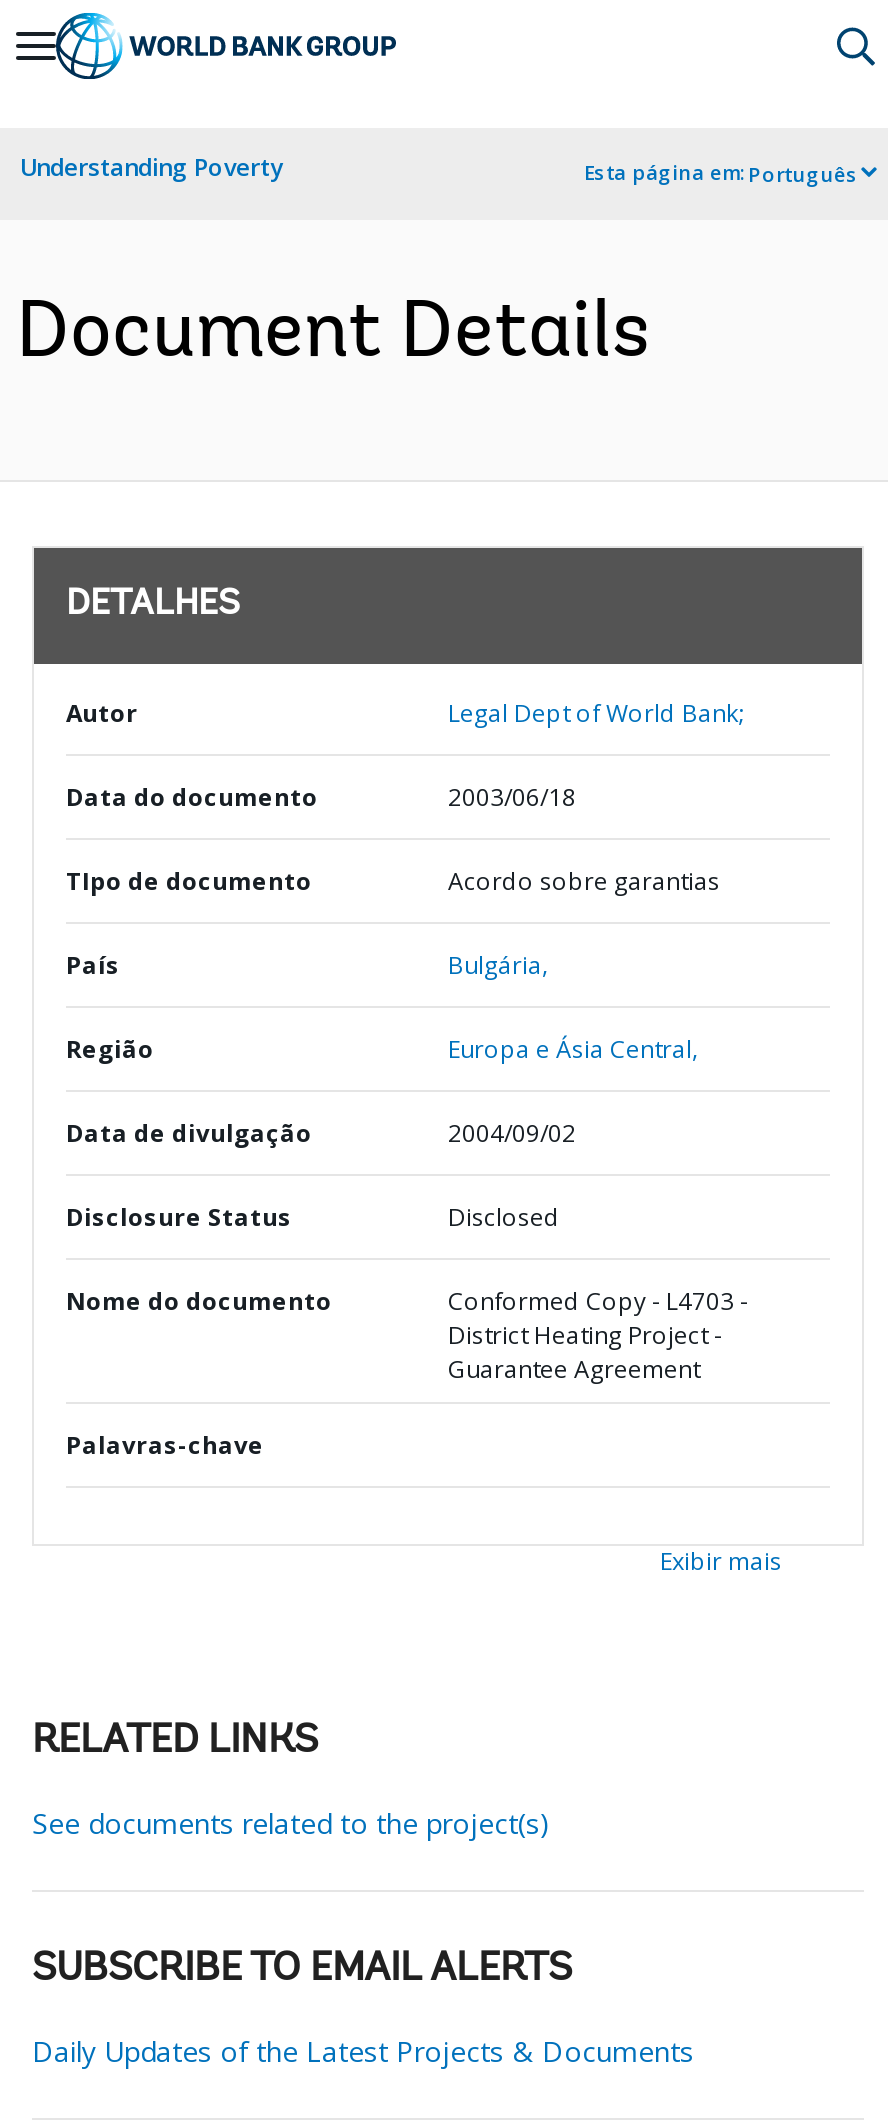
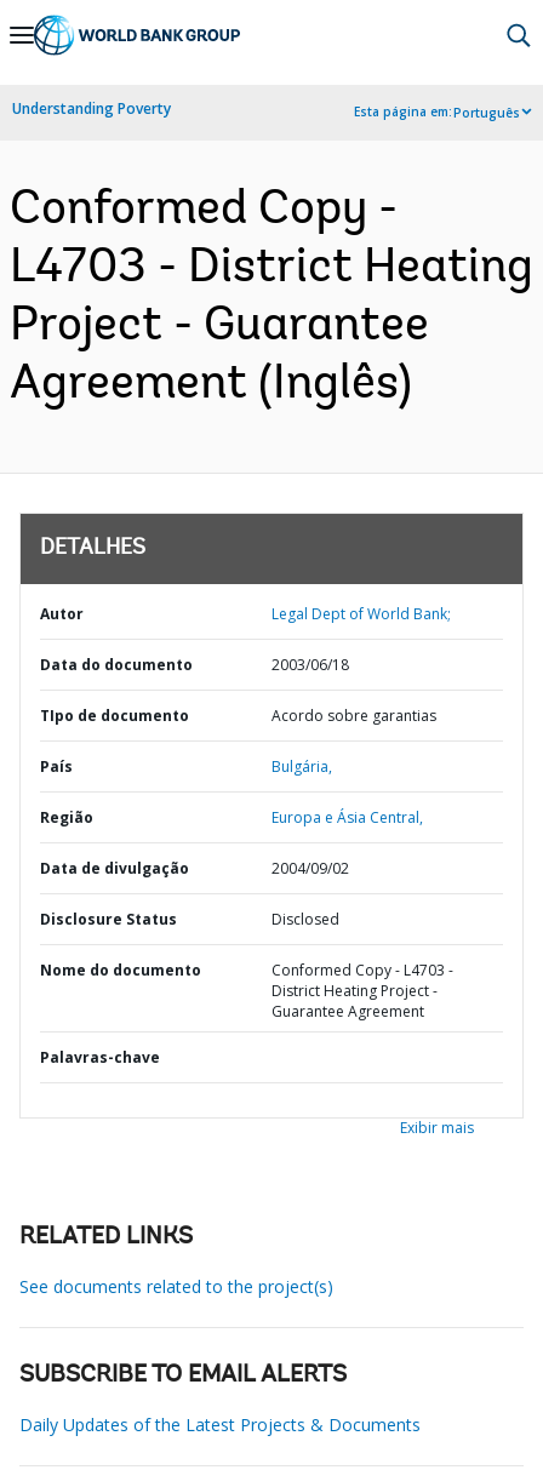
- Document Details
+ Conformed Copy -
+ L4703 - District Heating
+ Project - Guarantee
+ Agreement (Inglês)
